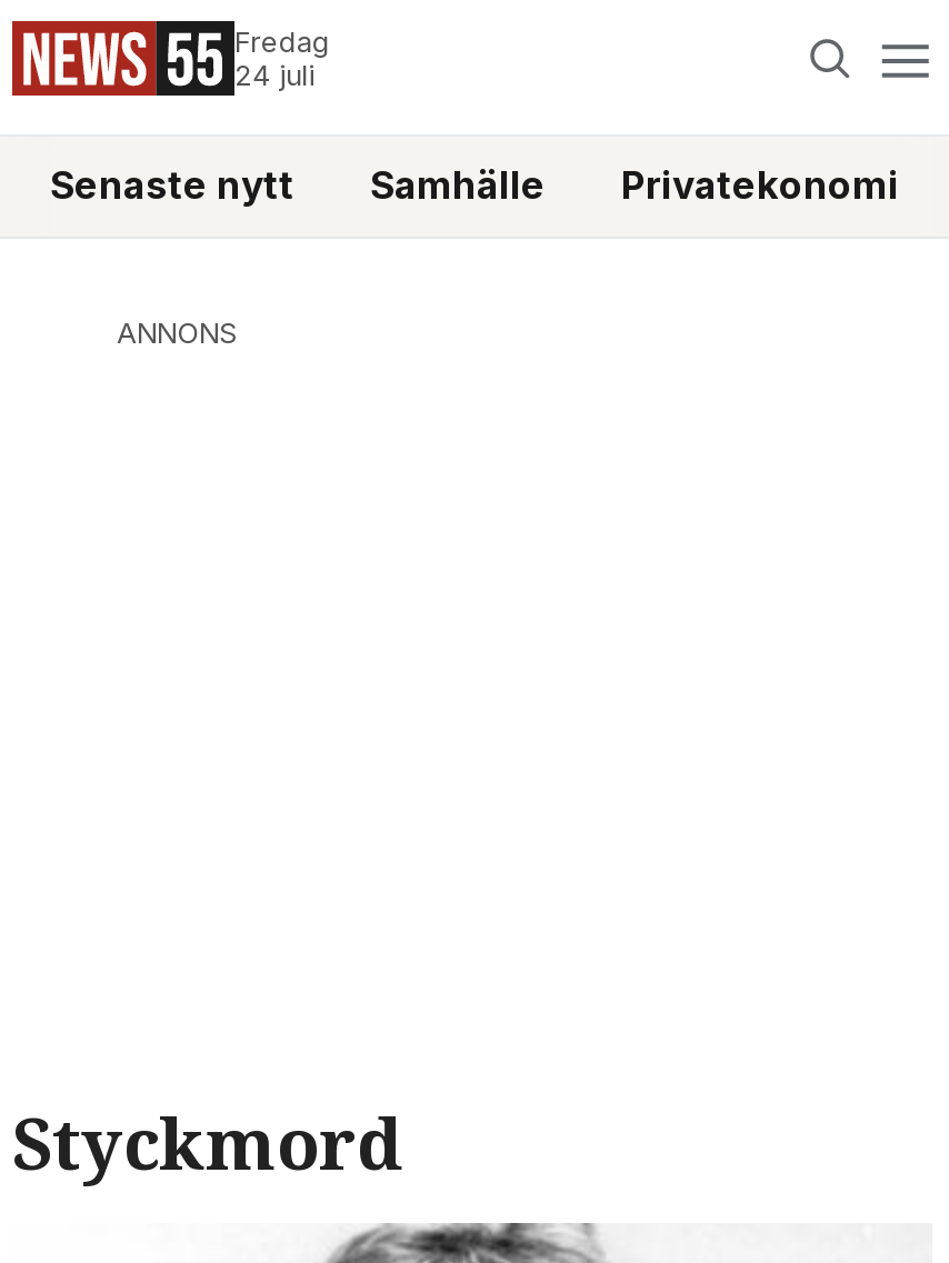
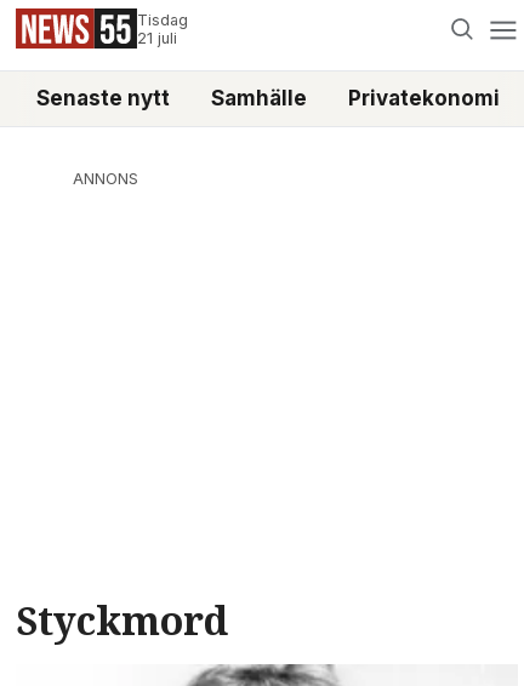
- Fredag
- 24 juli
+ Tisdag
+ 21 juli
